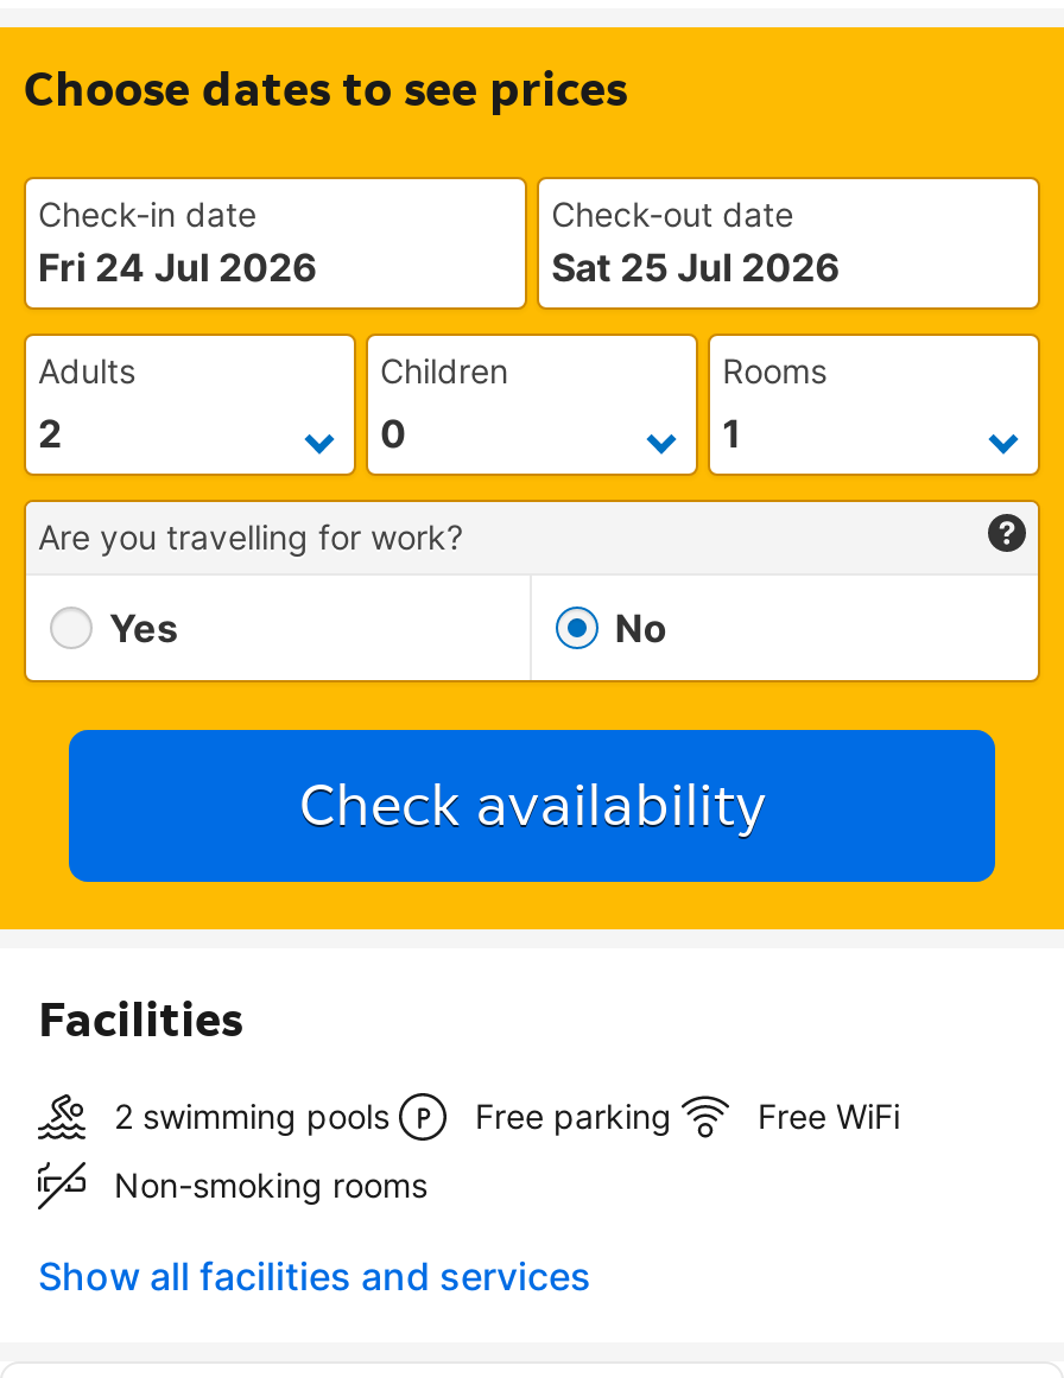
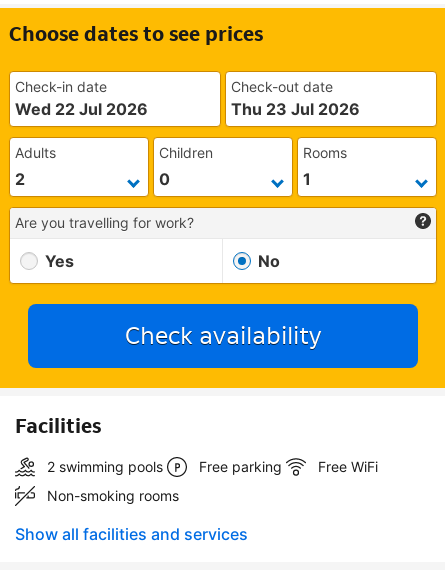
- Fri 24 Jul 2026
+ Wed 22 Jul 2026

- Sat 25 Jul 2026
+ Thu 23 Jul 2026
